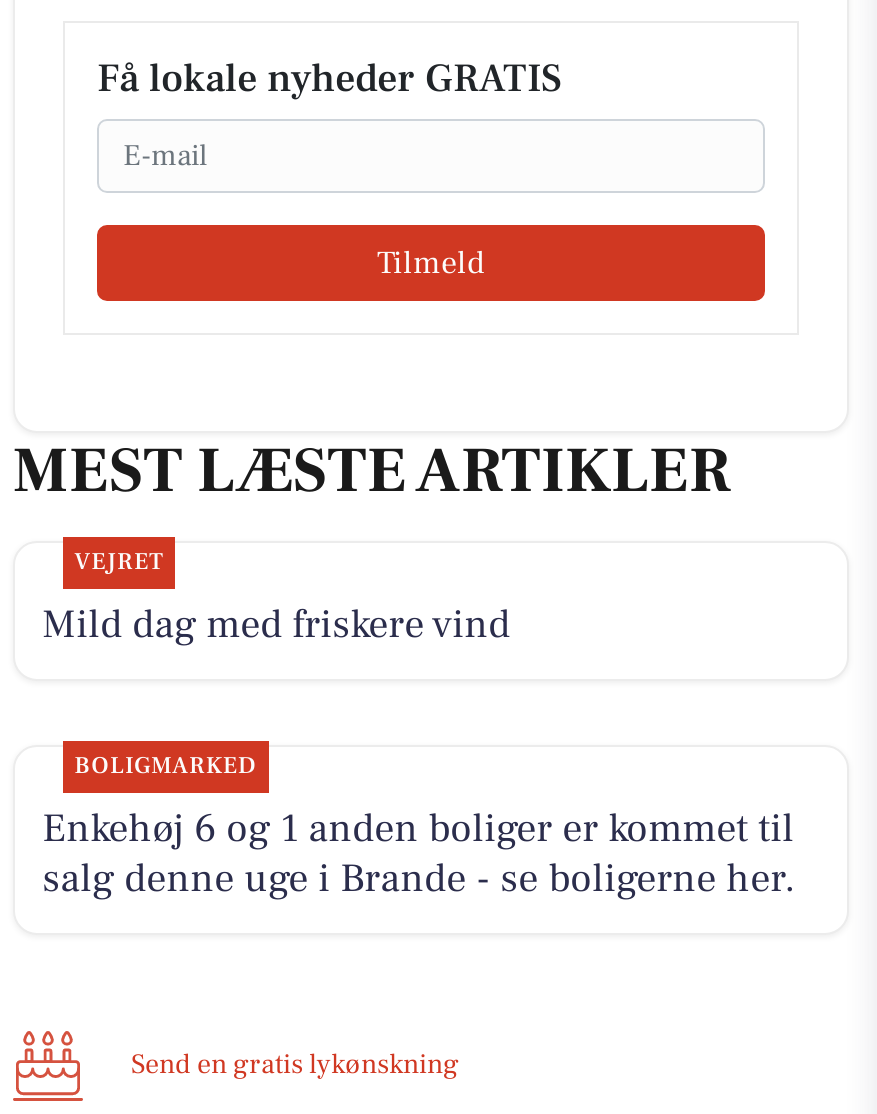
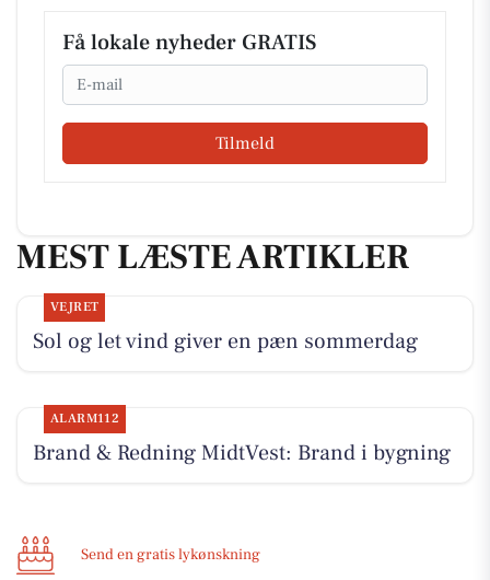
- Mild dag med friskere vind
+ Sol og let vind giver en pæn sommerdag

- BOLIGMARKED
- Enkehøj 6 og 1 anden boliger er kommet til
- salg denne uge i Brande - se boligerne her.
+ ALARM112
+ Brand & Redning MidtVest: Brand i bygning
